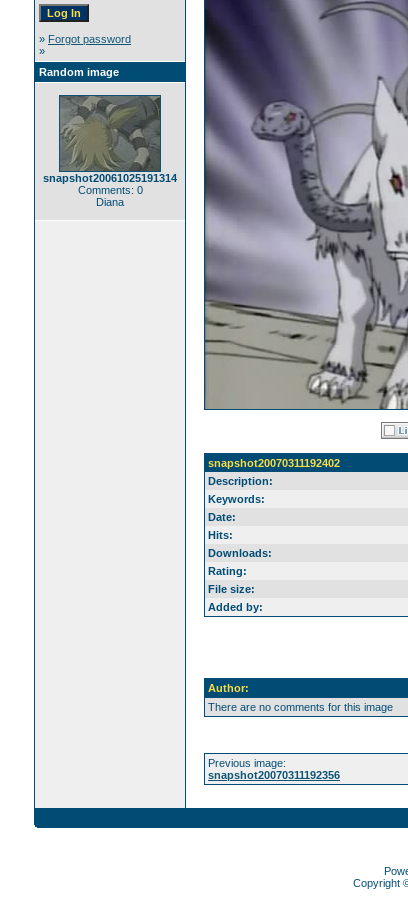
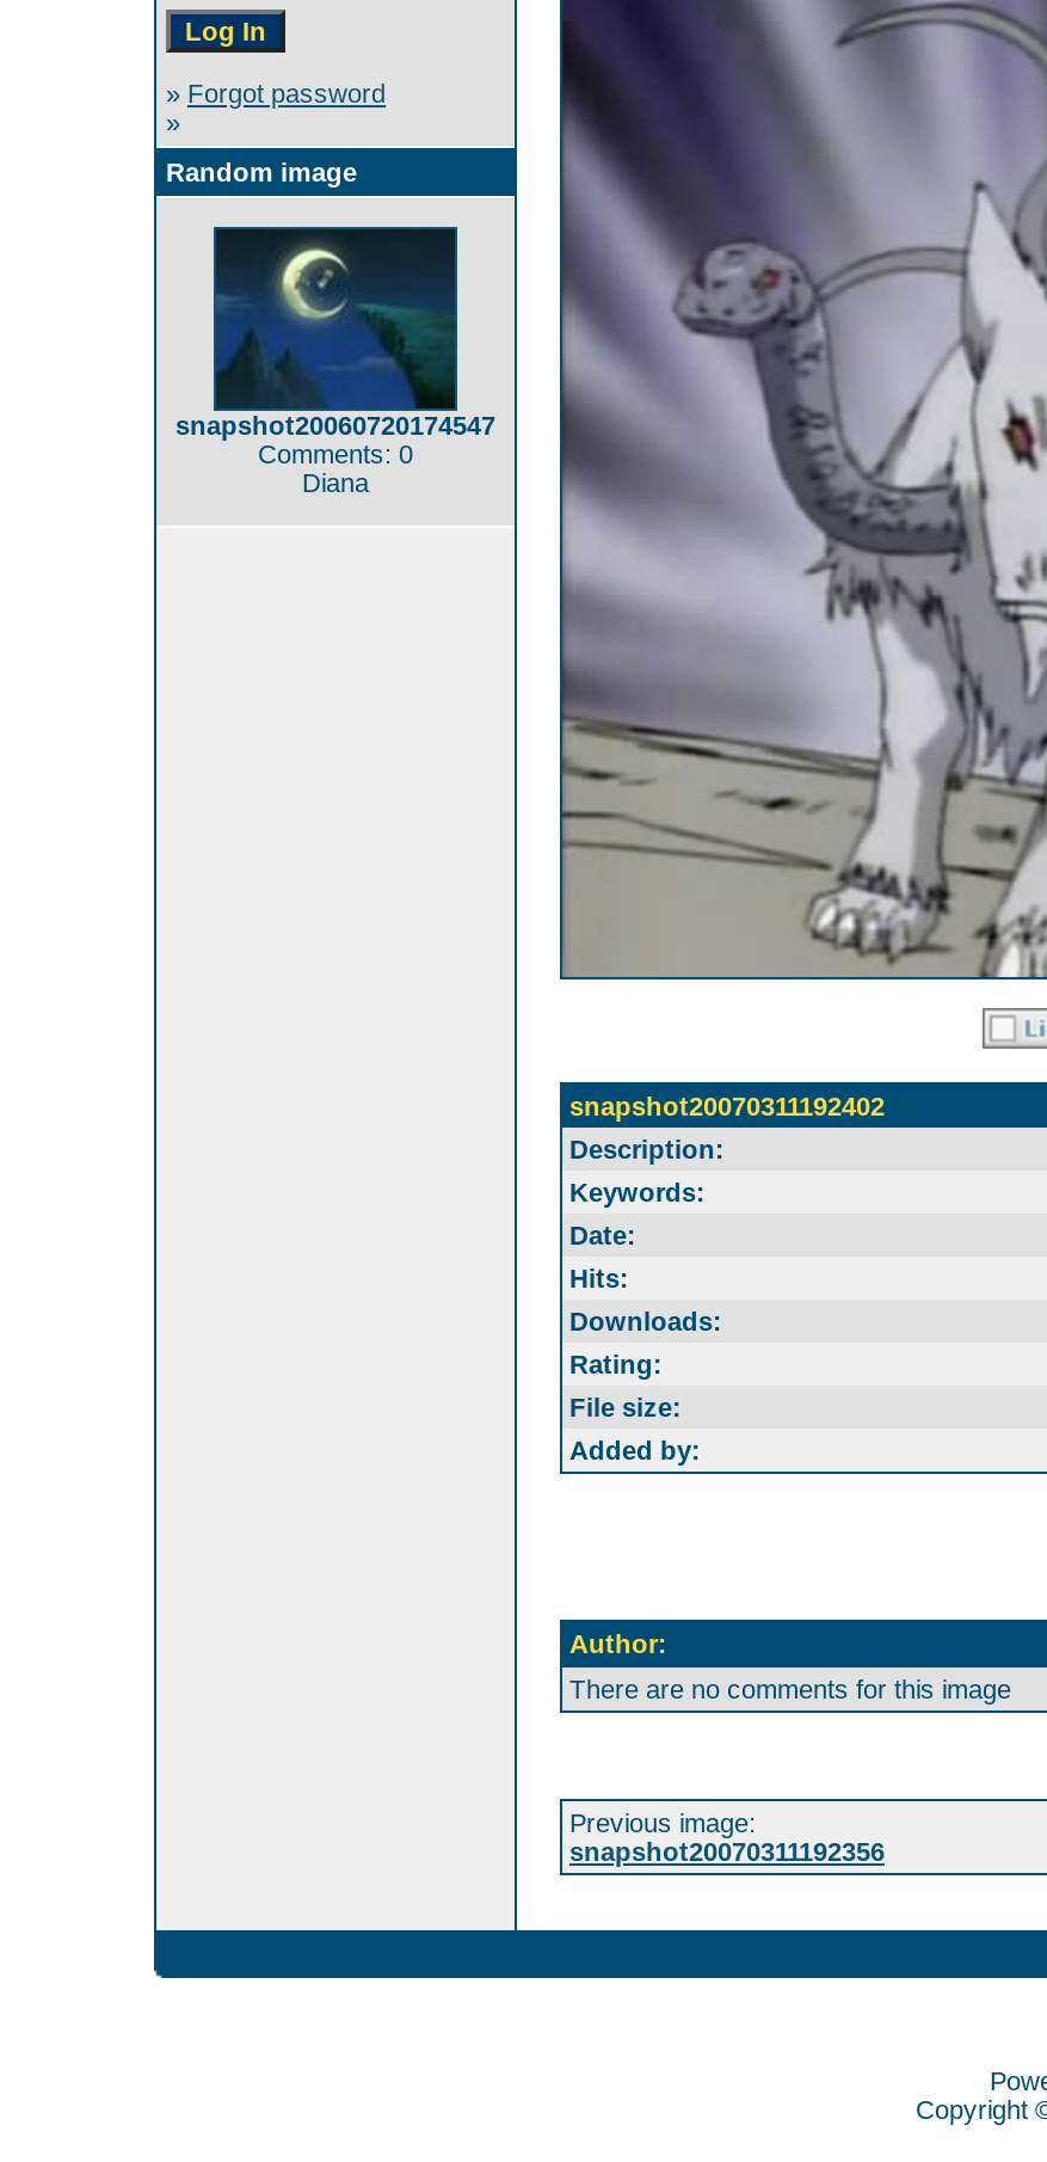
- [image]
- snapshot20061025191314
+ [image]
+ snapshot20060720174547
